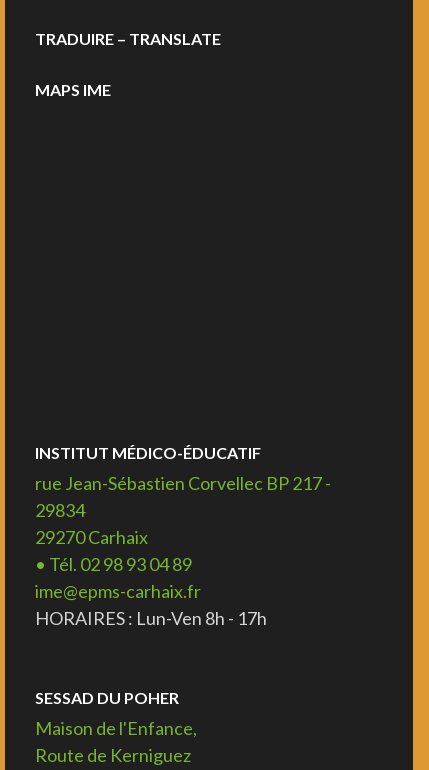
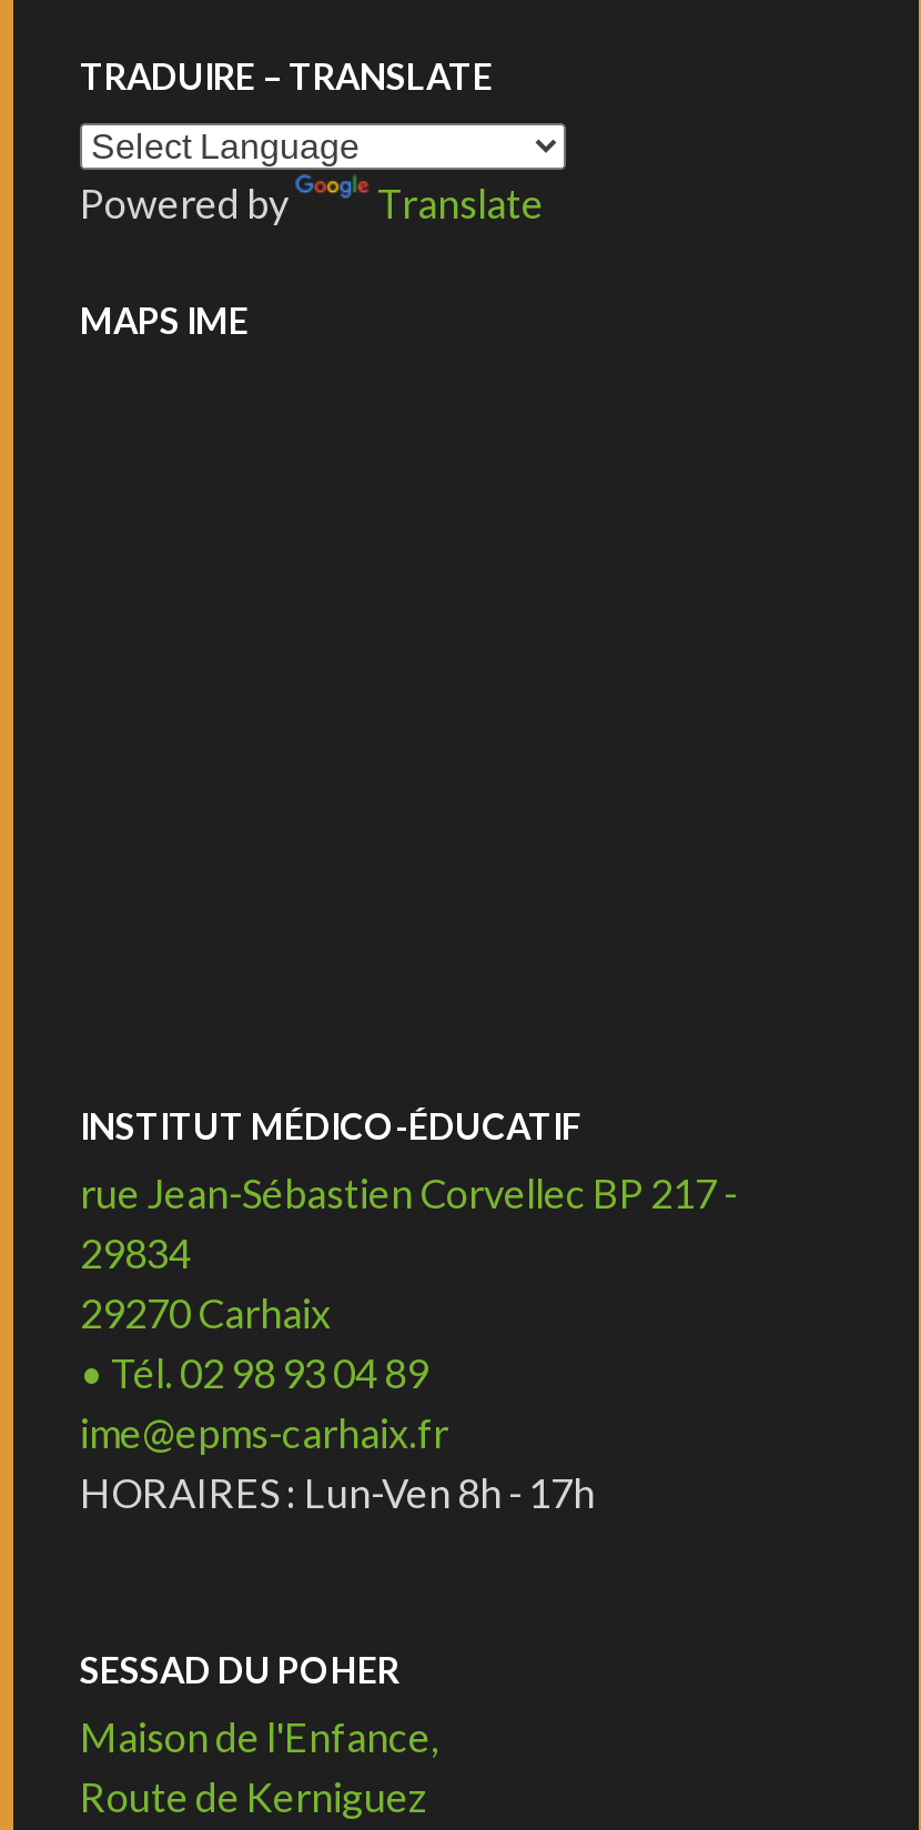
+ [image]
+ Powered by
+ Translate
